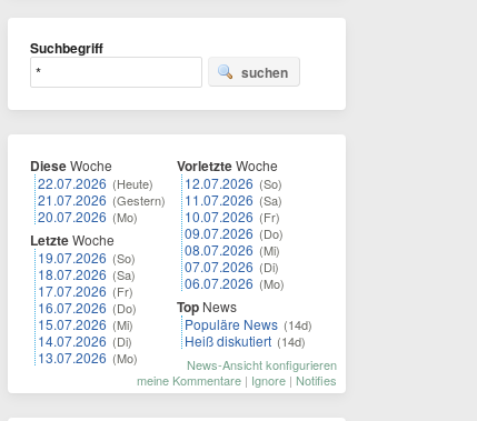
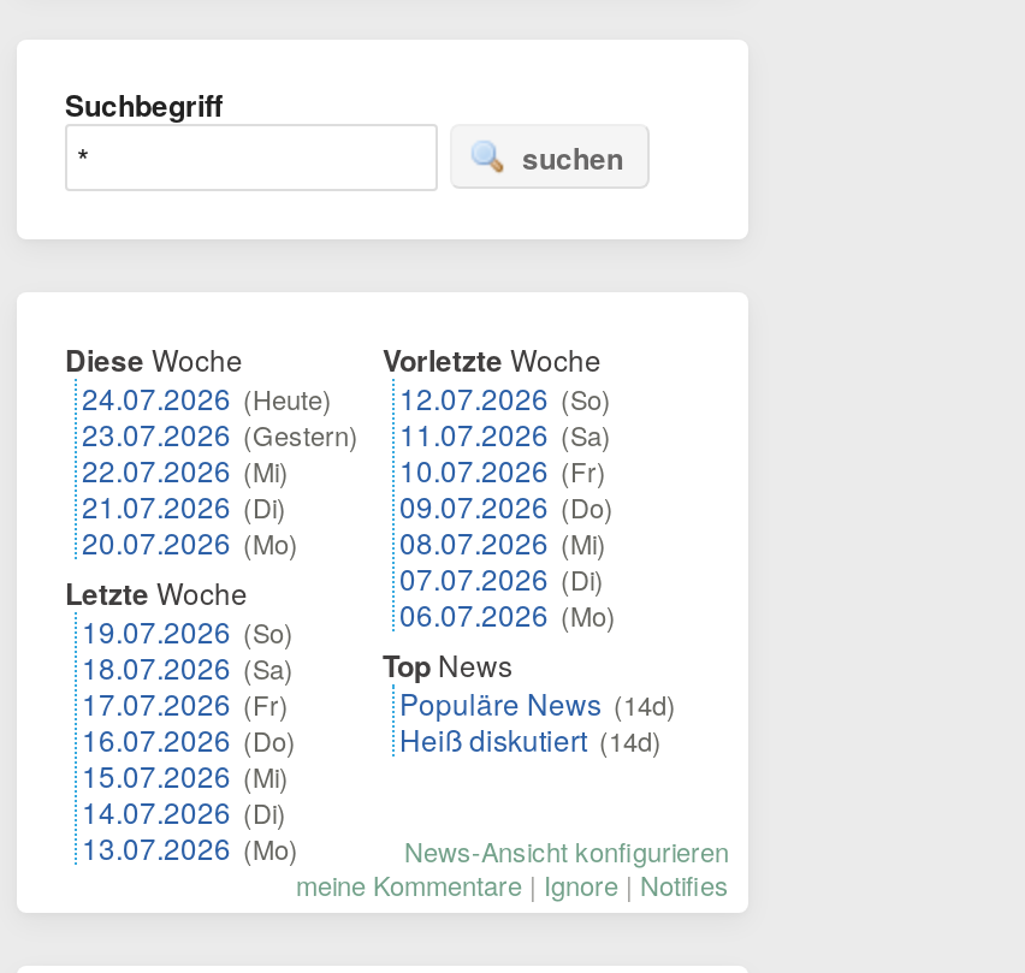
- 22.07.2026 (Heute)
- 21.07.2026 (Gestern)
+ 24.07.2026 (Heute)
+ 23.07.2026 (Gestern)
+ 22.07.2026 (Mi)
+ 21.07.2026 (Di)
